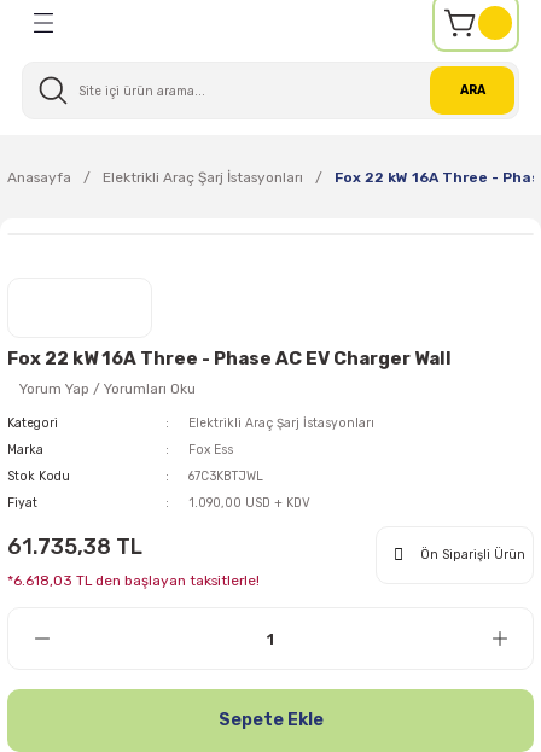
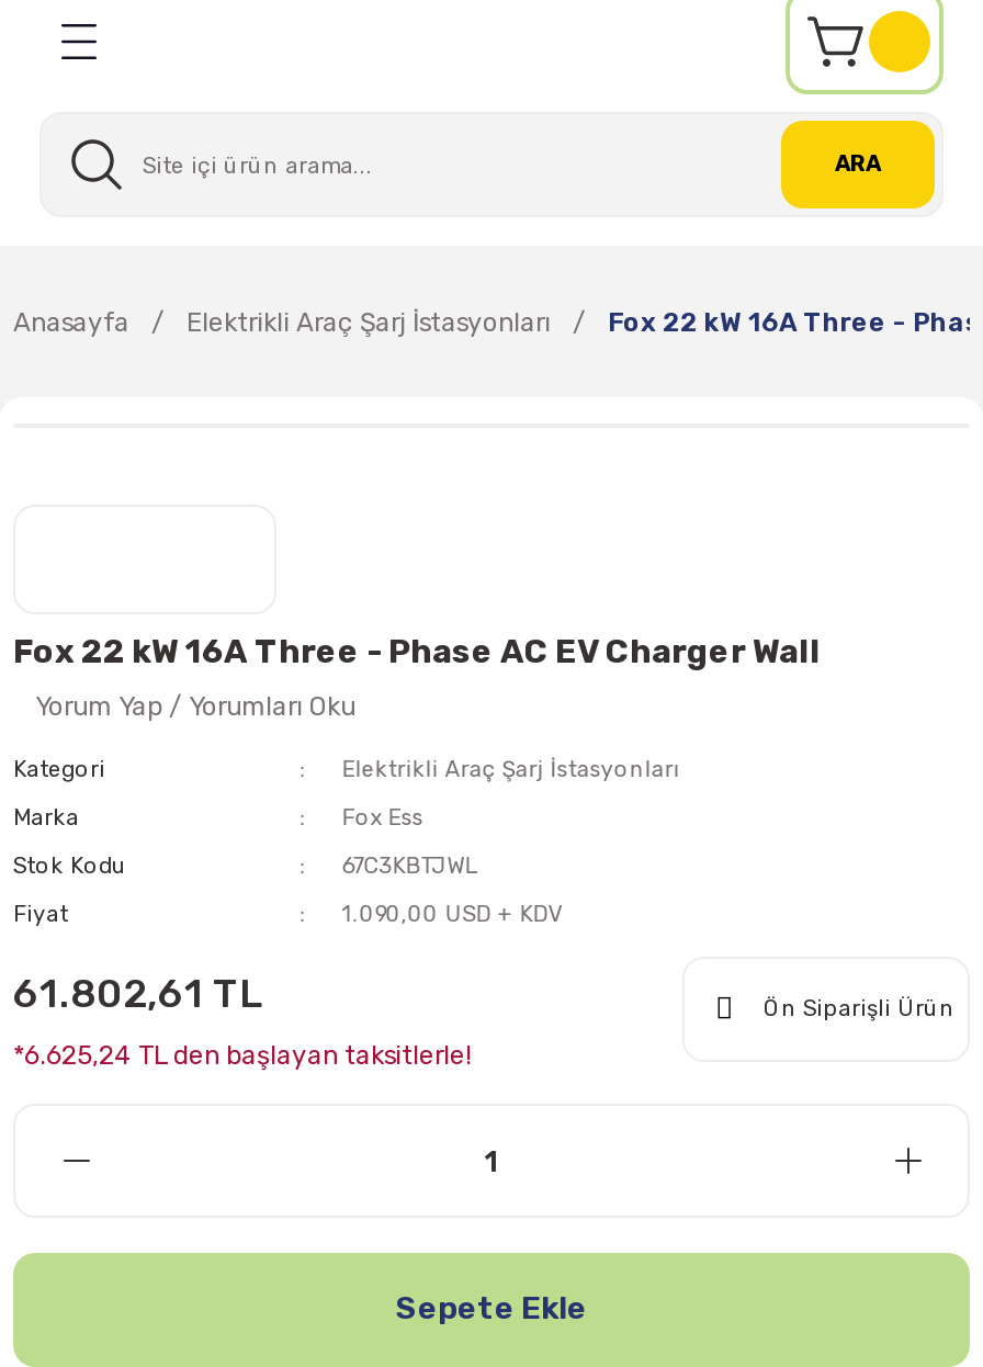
- 61.735,38 TL
+ 61.802,61 TL

- *6.618,03 TL den başlayan taksitlerle!
+ *6.625,24 TL den başlayan taksitlerle!
